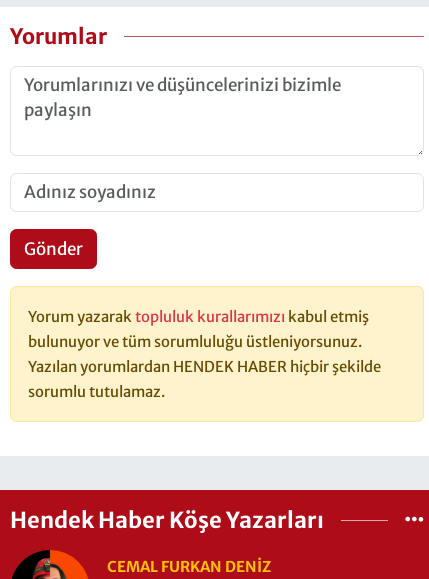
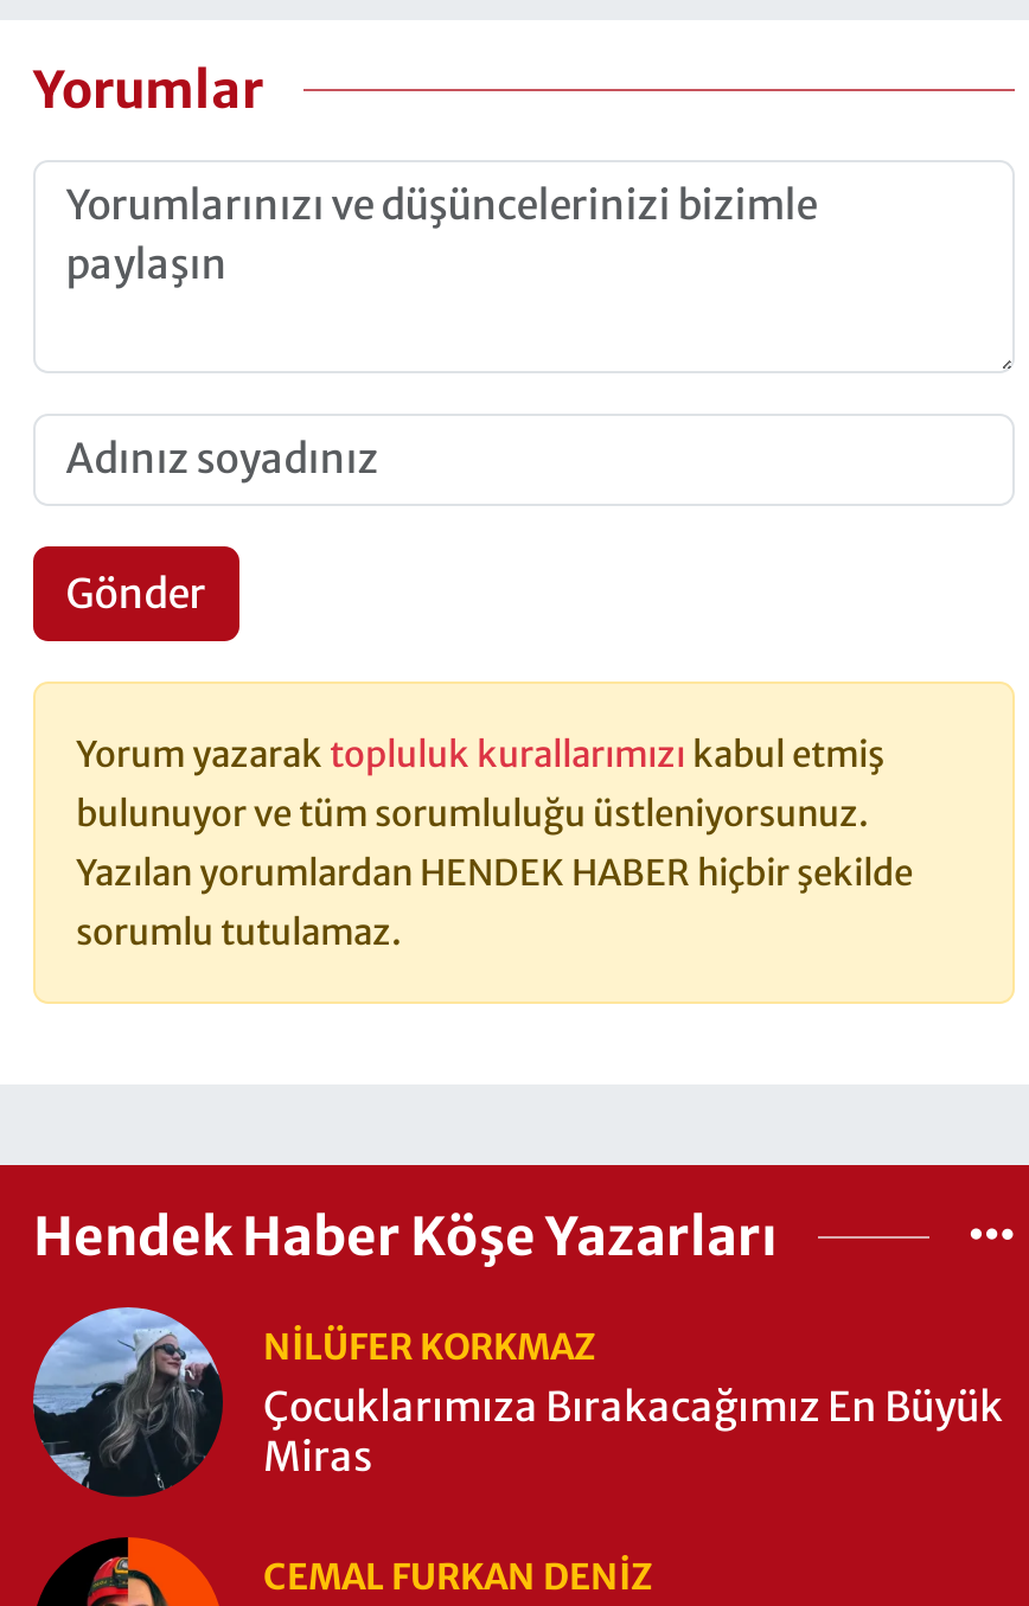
+ [image]
+ NILÜFER KORKMAZ
+ Çocuklarımıza Bırakacağımız En Büyük
+ Miras
